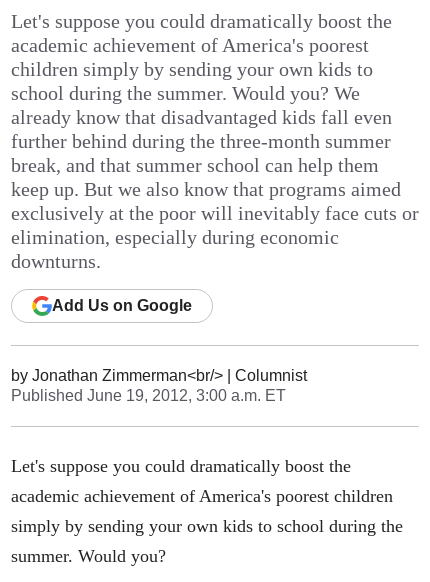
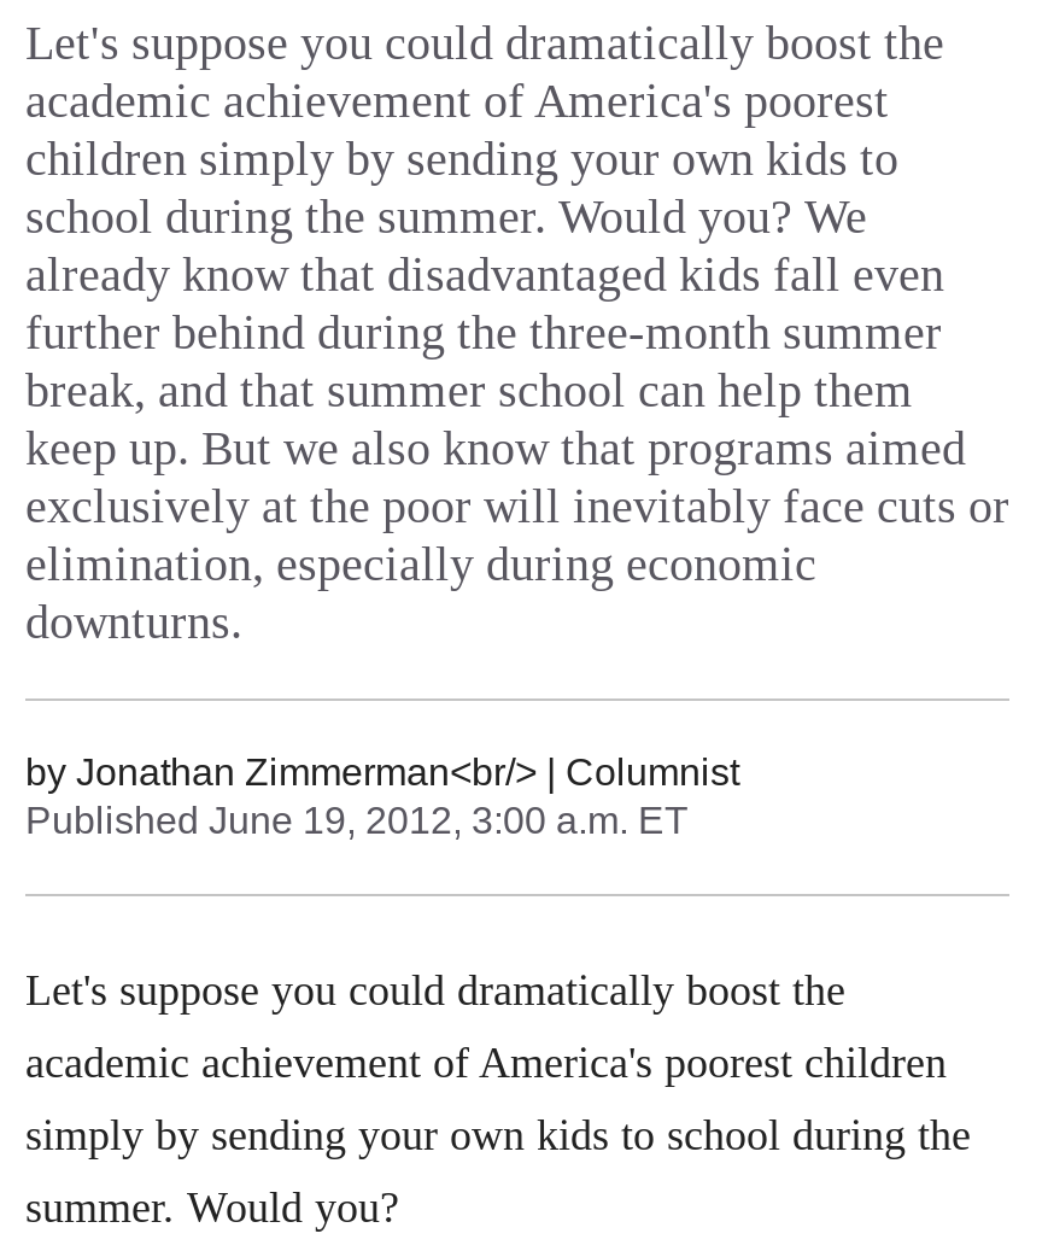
- Add Us on Google
